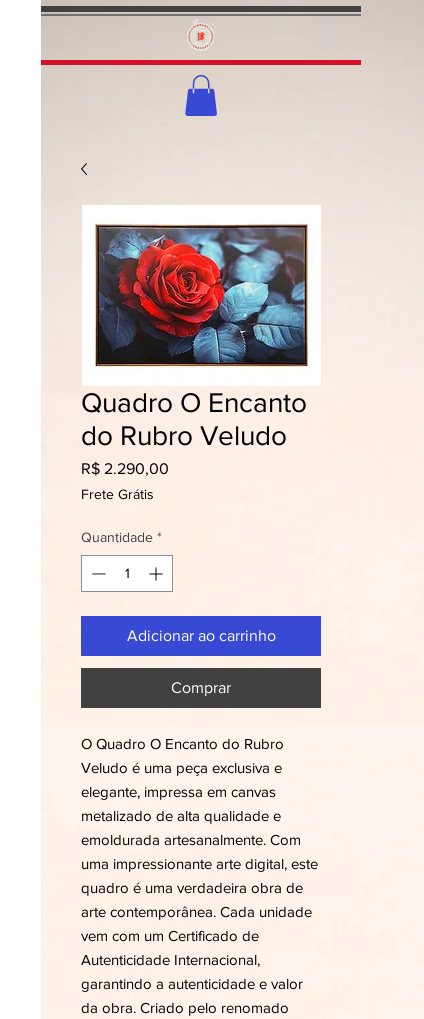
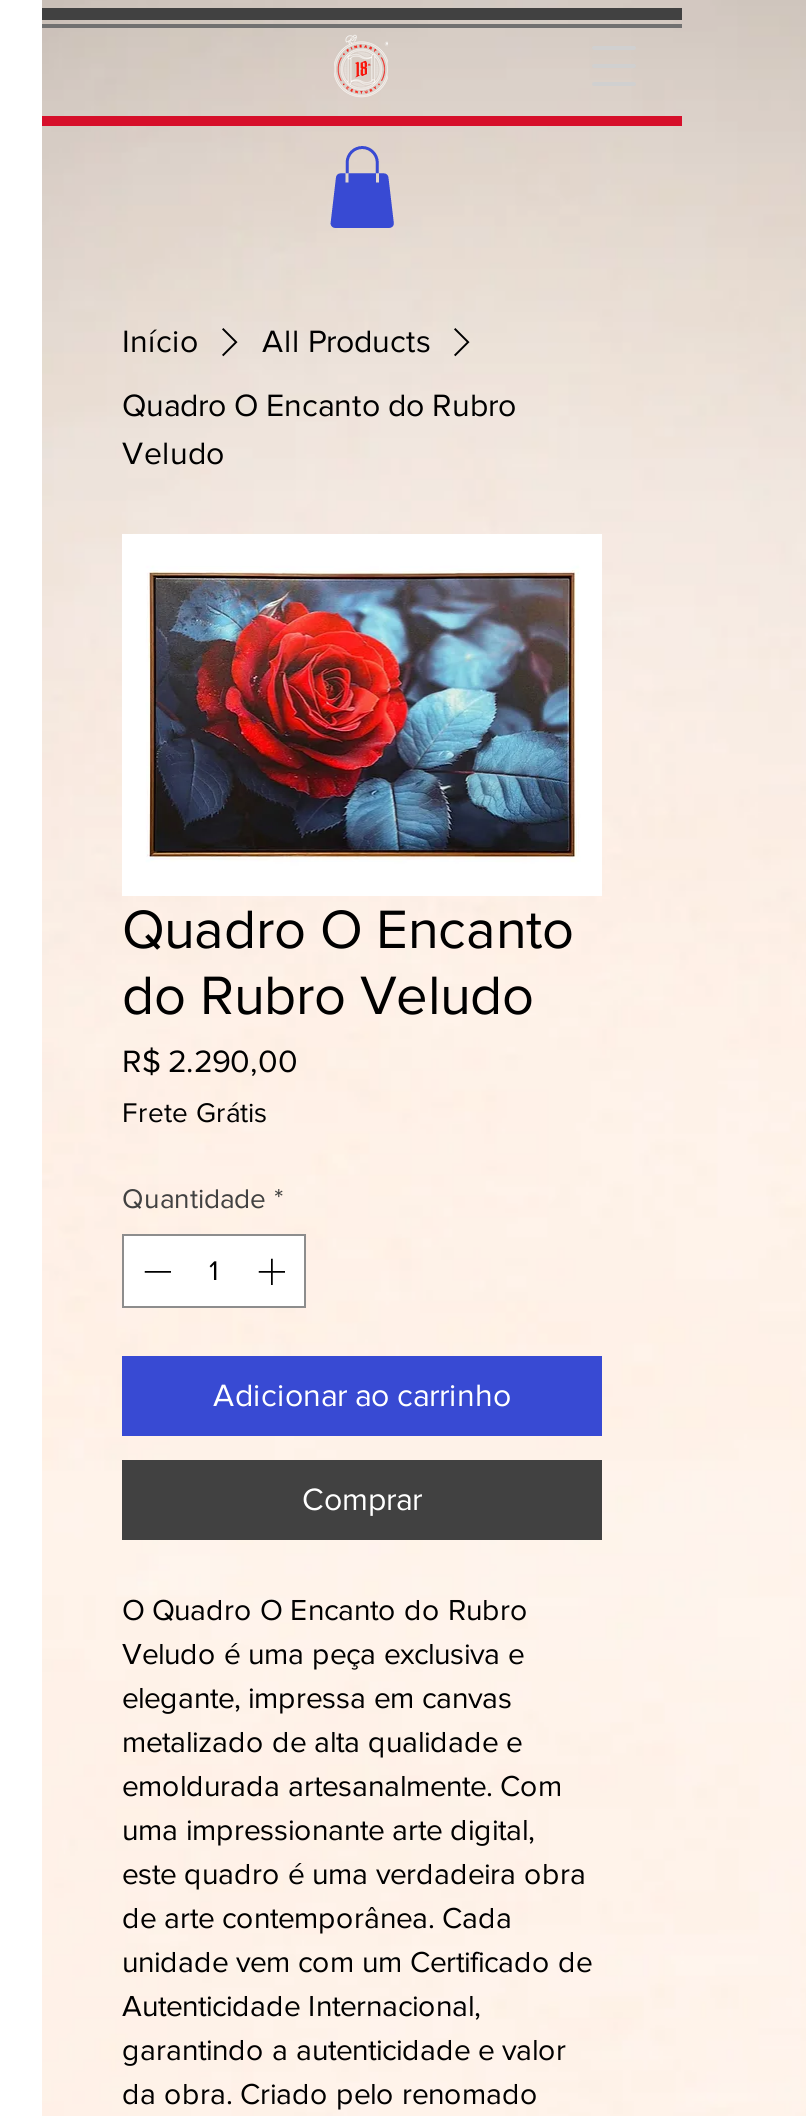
+ Início
+ All Products
+ Quadro O Encanto do Rubro
+ Veludo

moved down: [image] | Quadro O Encanto | do Rubro Veludo | ... | elegante, impressa em canvas | metalizado de alta qualidade e
